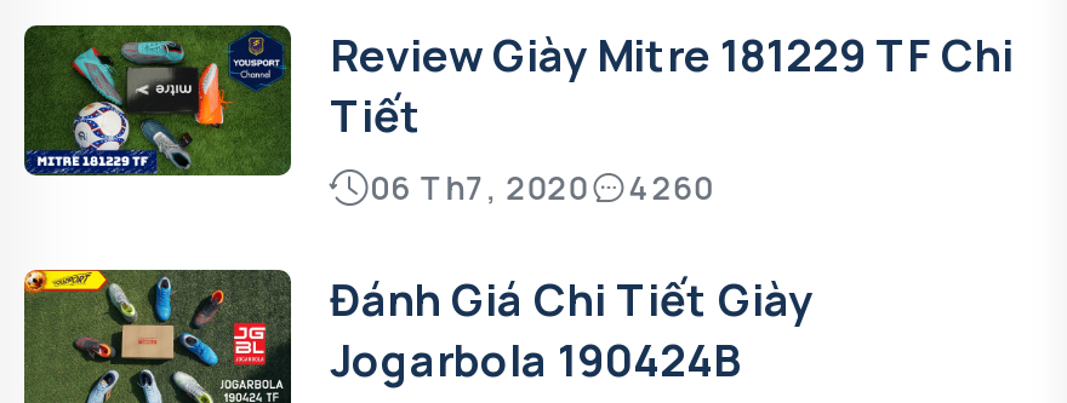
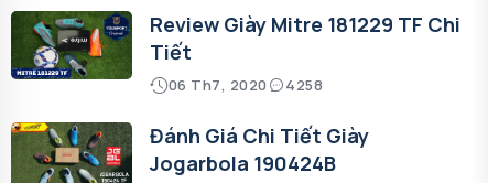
- 06 Th7, 2020 4260
+ 06 Th7, 2020 4258
